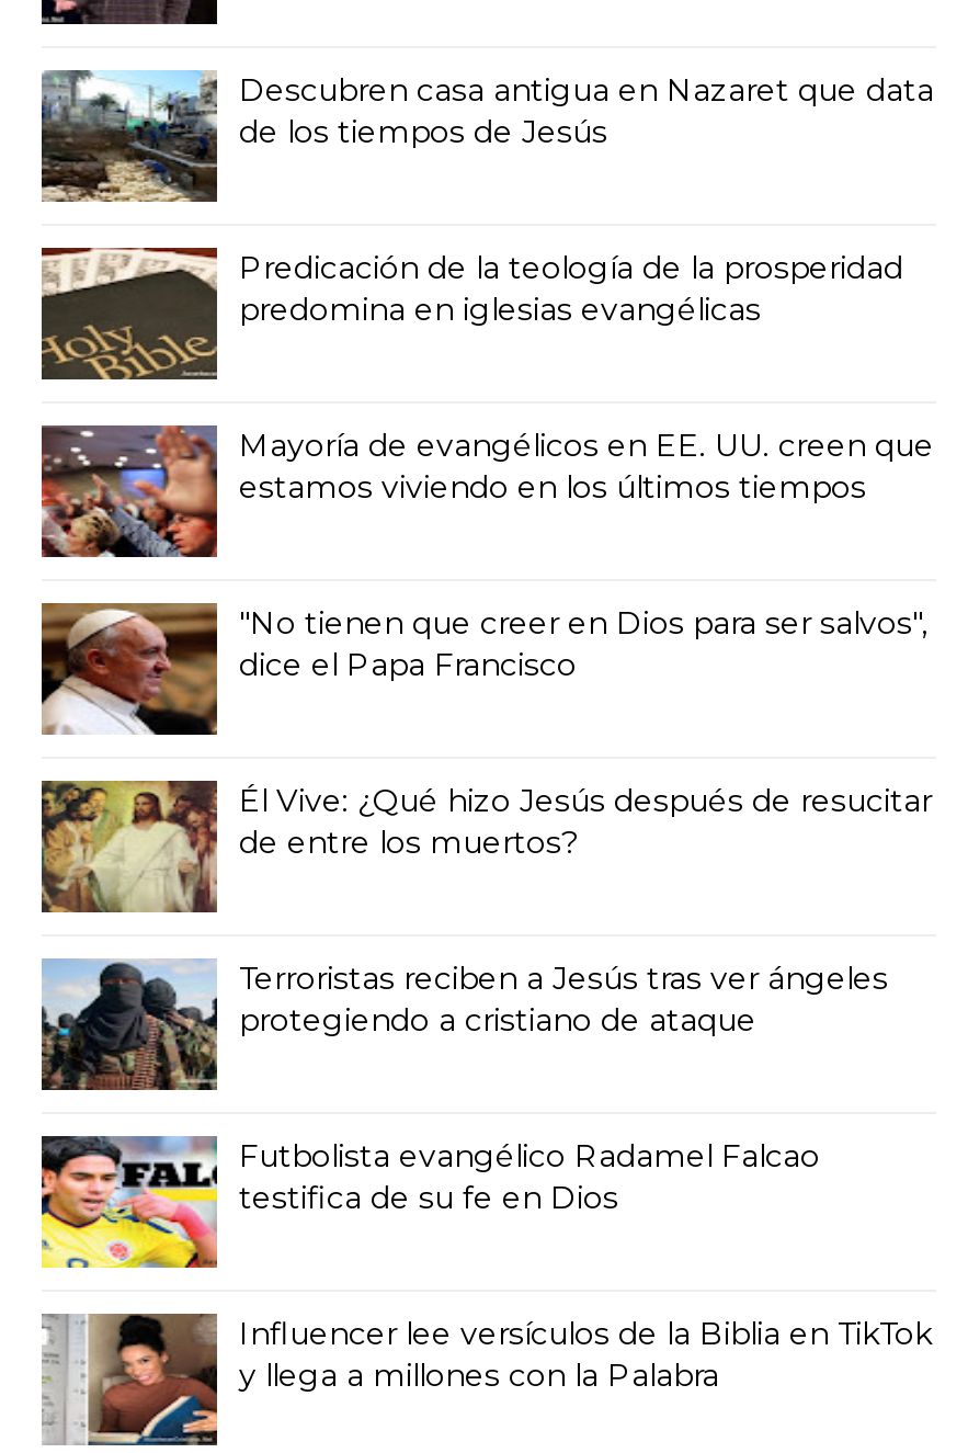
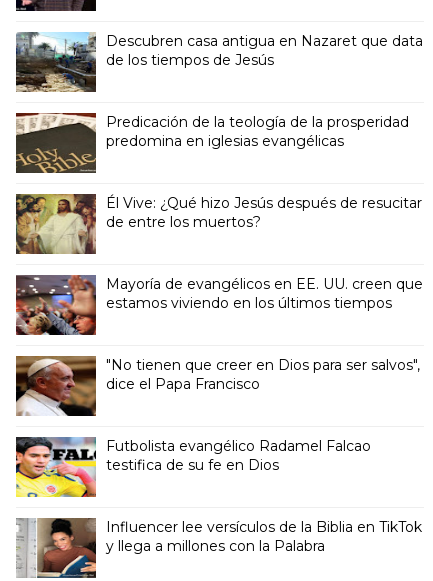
moved down: [image] | Mayoría de evangélicos en EE. UU. creen que | estamos viviendo en los últimos tiempos | "No tienen que creer en Dios para ser salvos", | dice el Papa Francisco

moved up: [image] | Él Vive: ¿Qué hizo Jesús después de resucitar | de entre los muertos?

- [image]
- Terroristas reciben a Jesús tras ver ángeles
- protegiendo a cristiano de ataque
